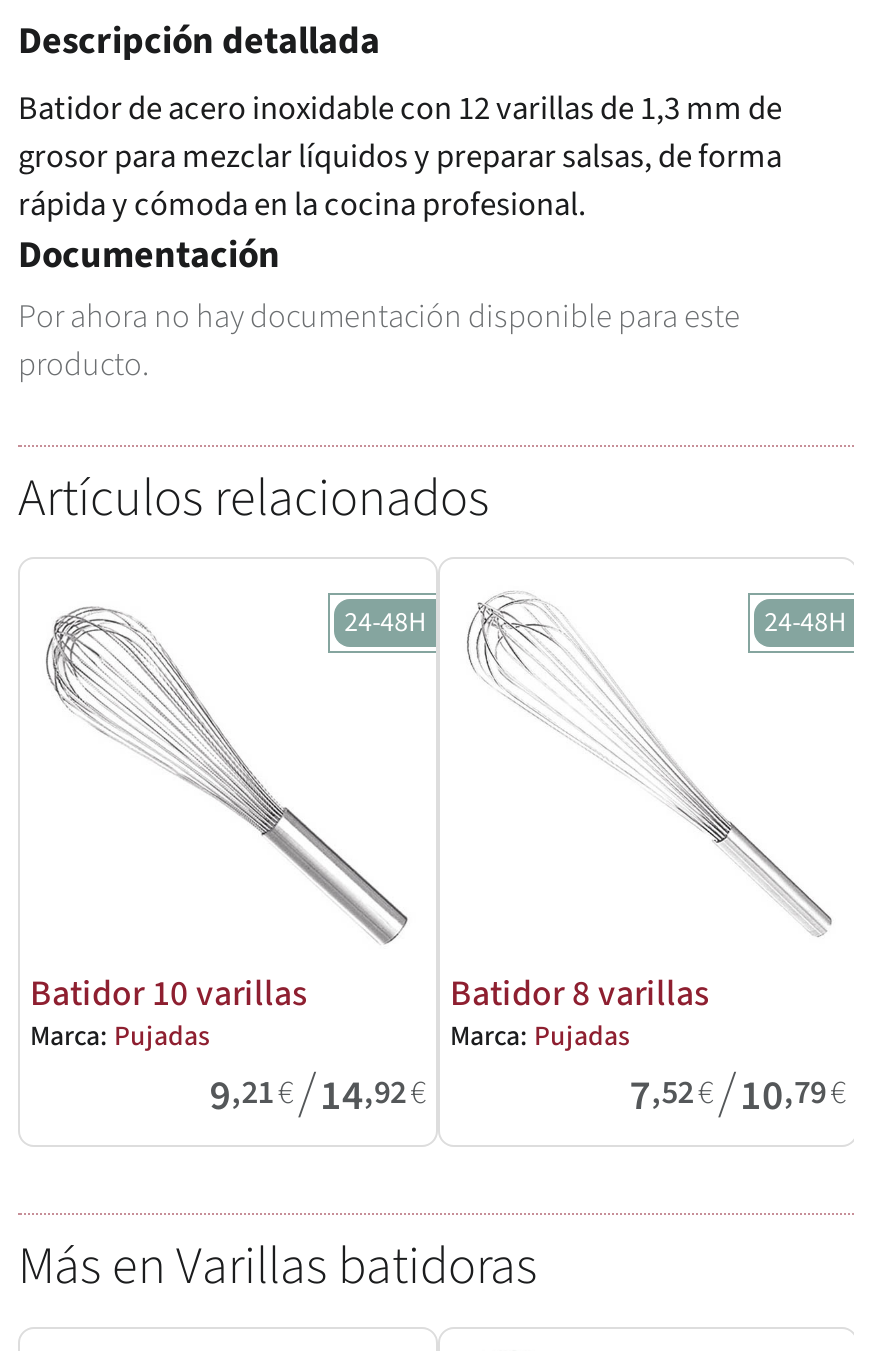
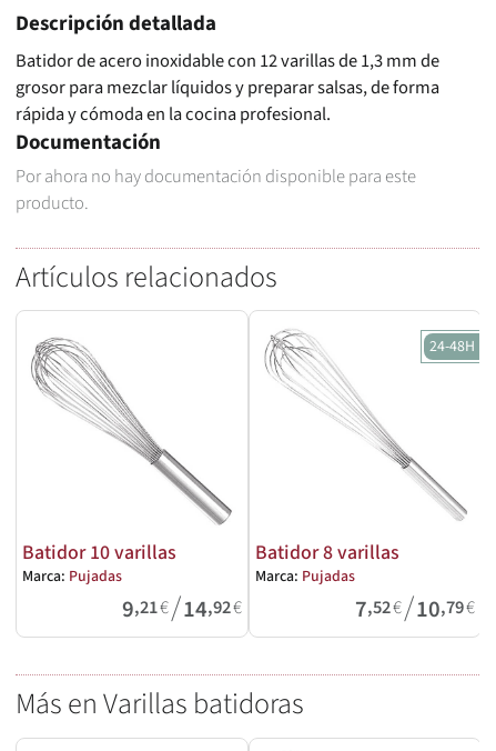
- 24-48H
